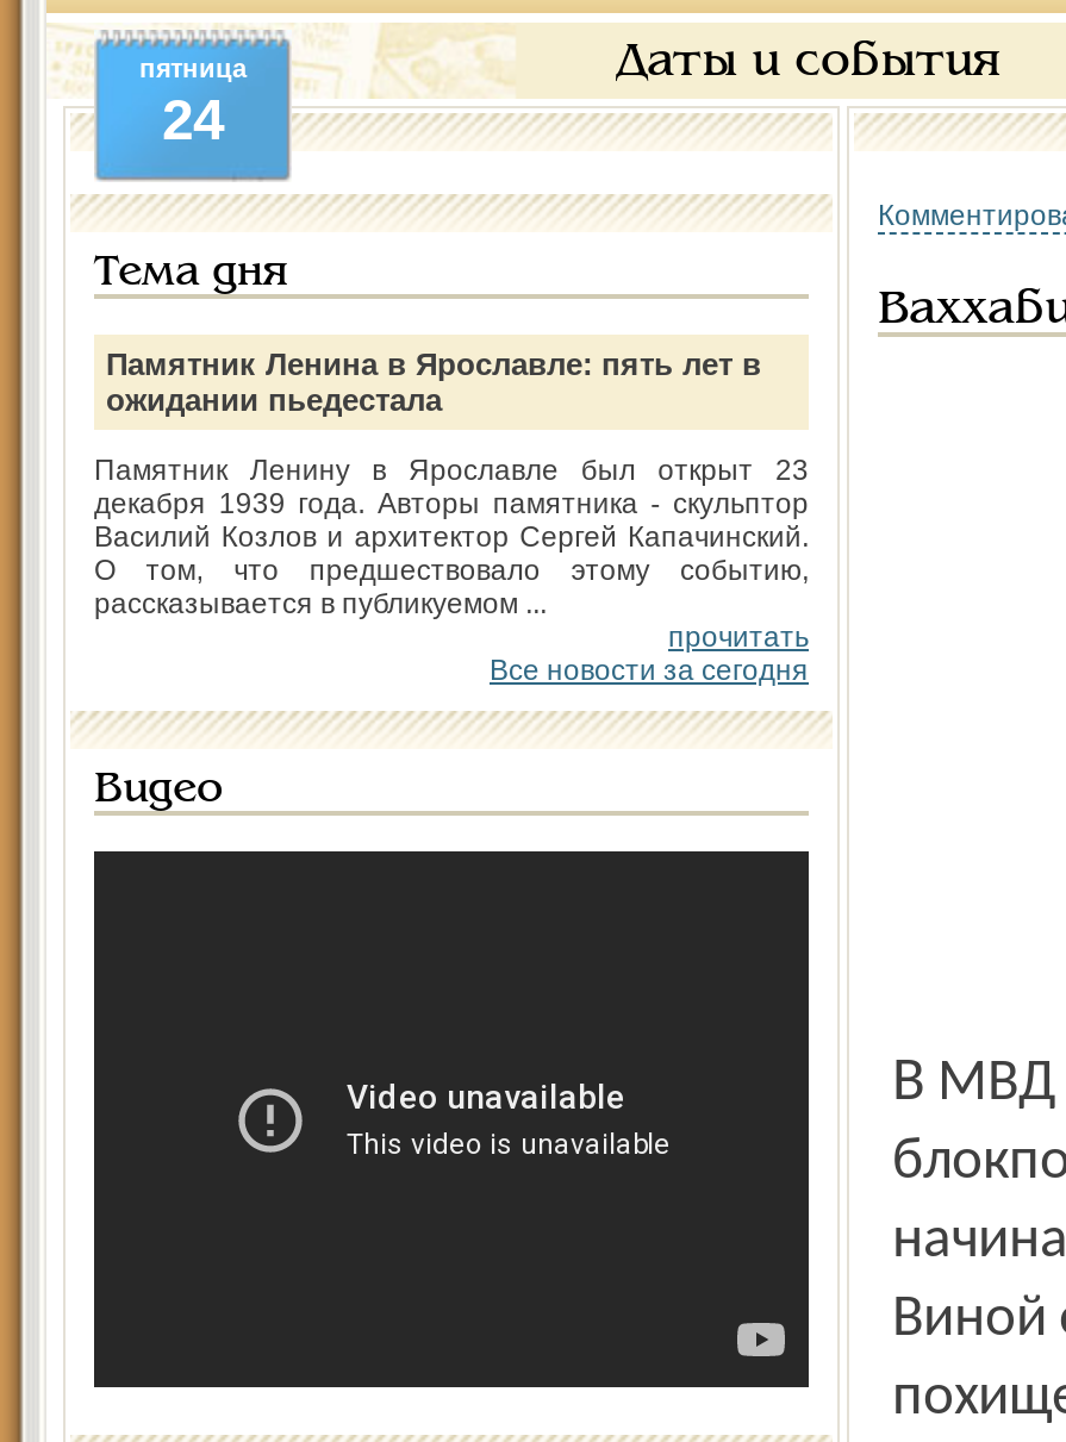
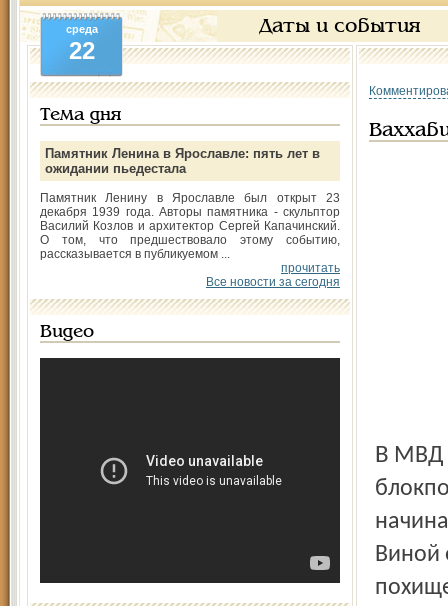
- пятница
- 24
+ среда
+ 22
